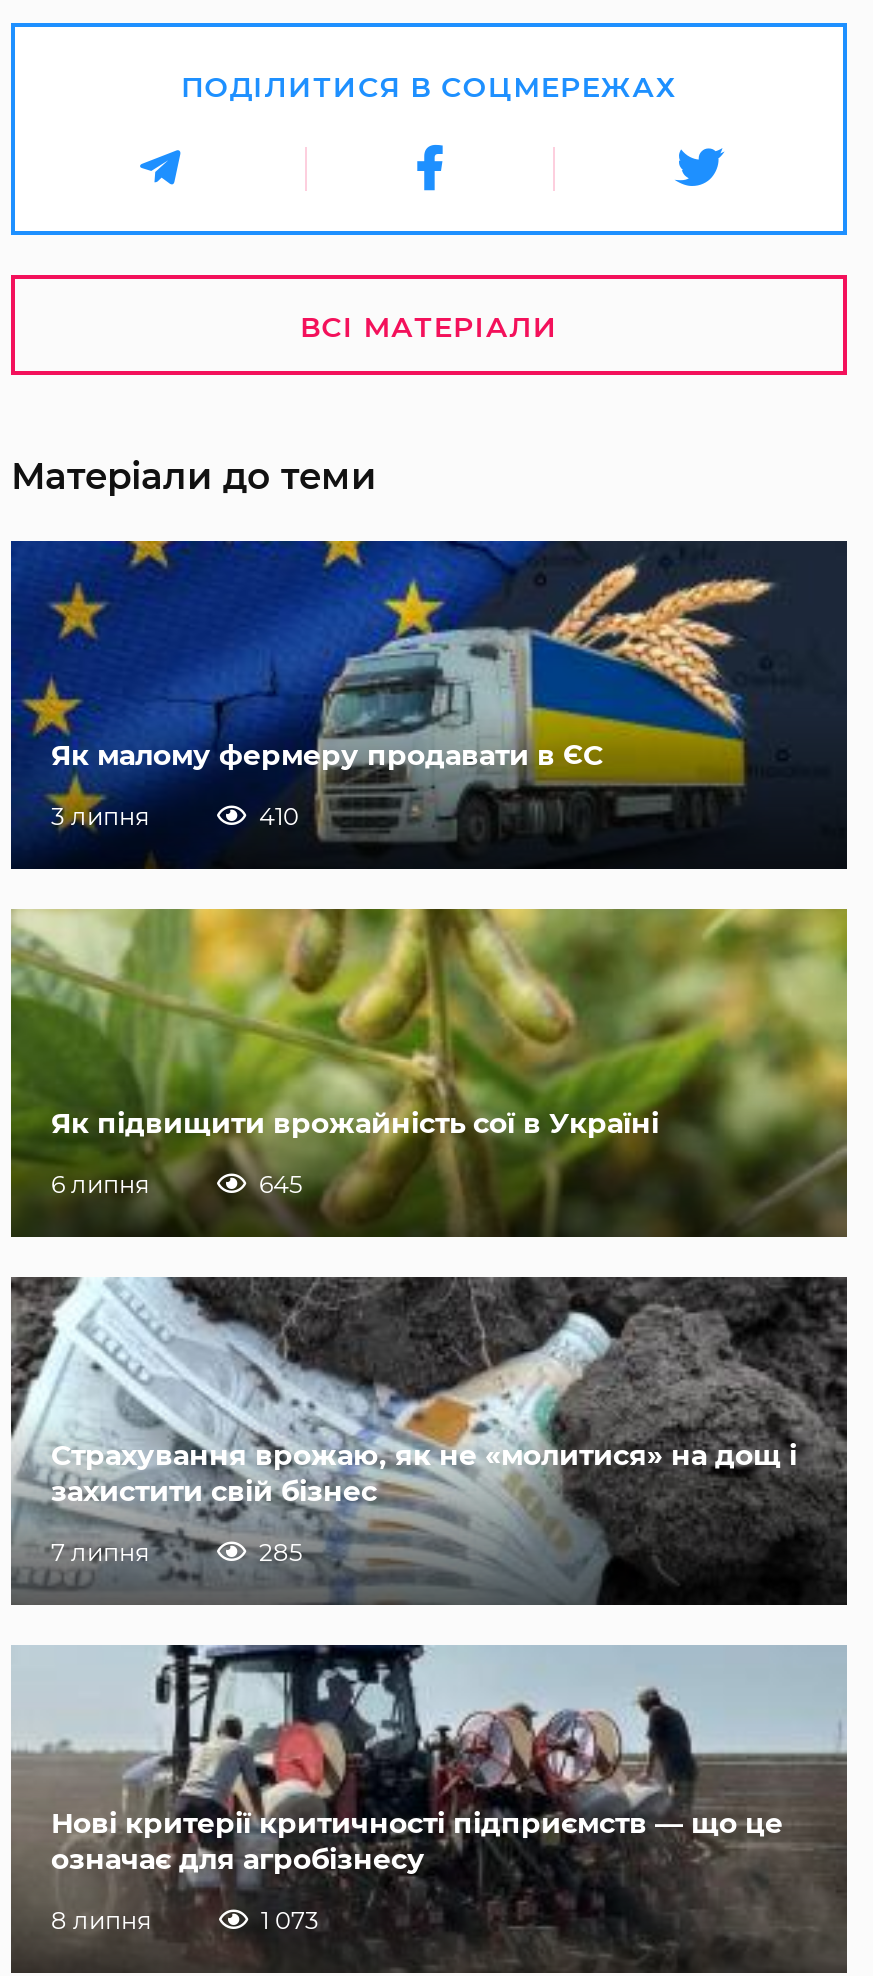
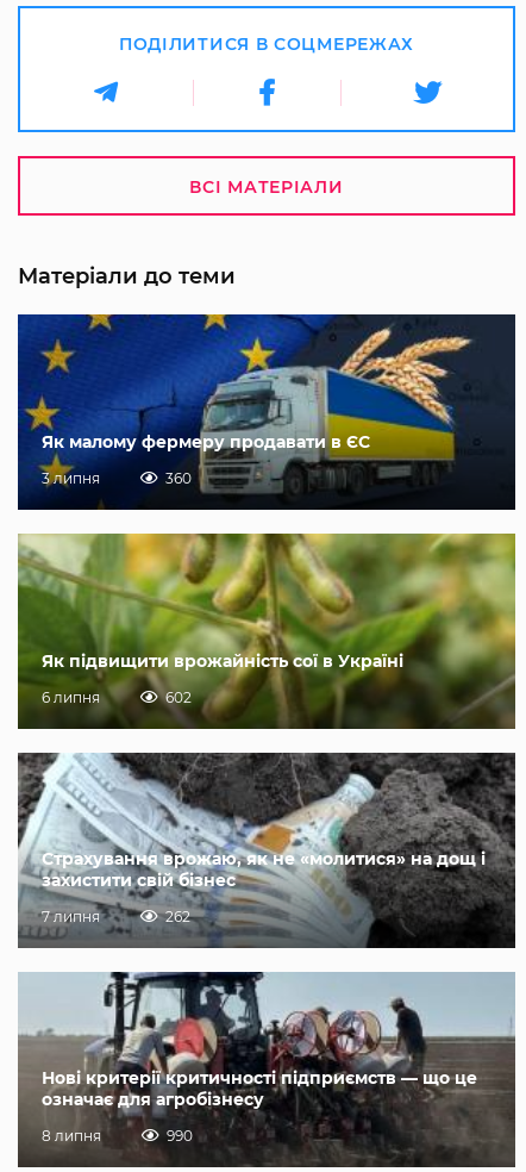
- 410
+ 360

- 645
+ 602

- 285
+ 262

- 1 073
+ 990
